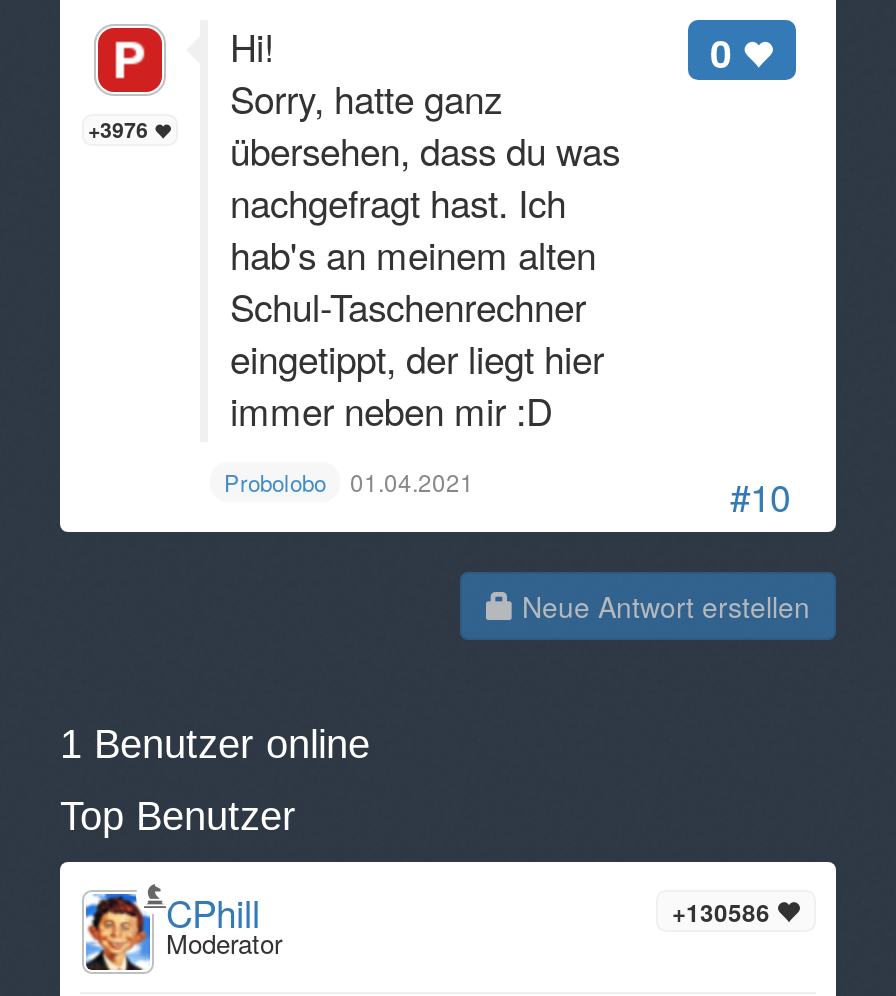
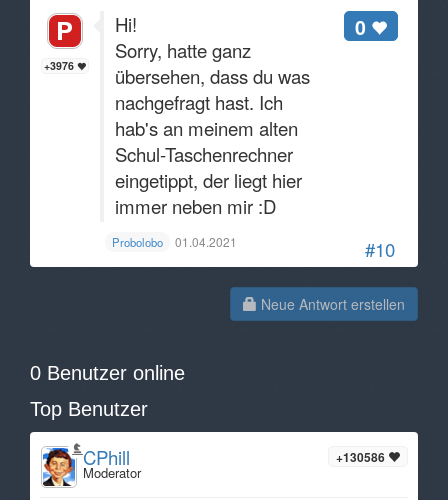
- 1 Benutzer online
+ 0 Benutzer online
